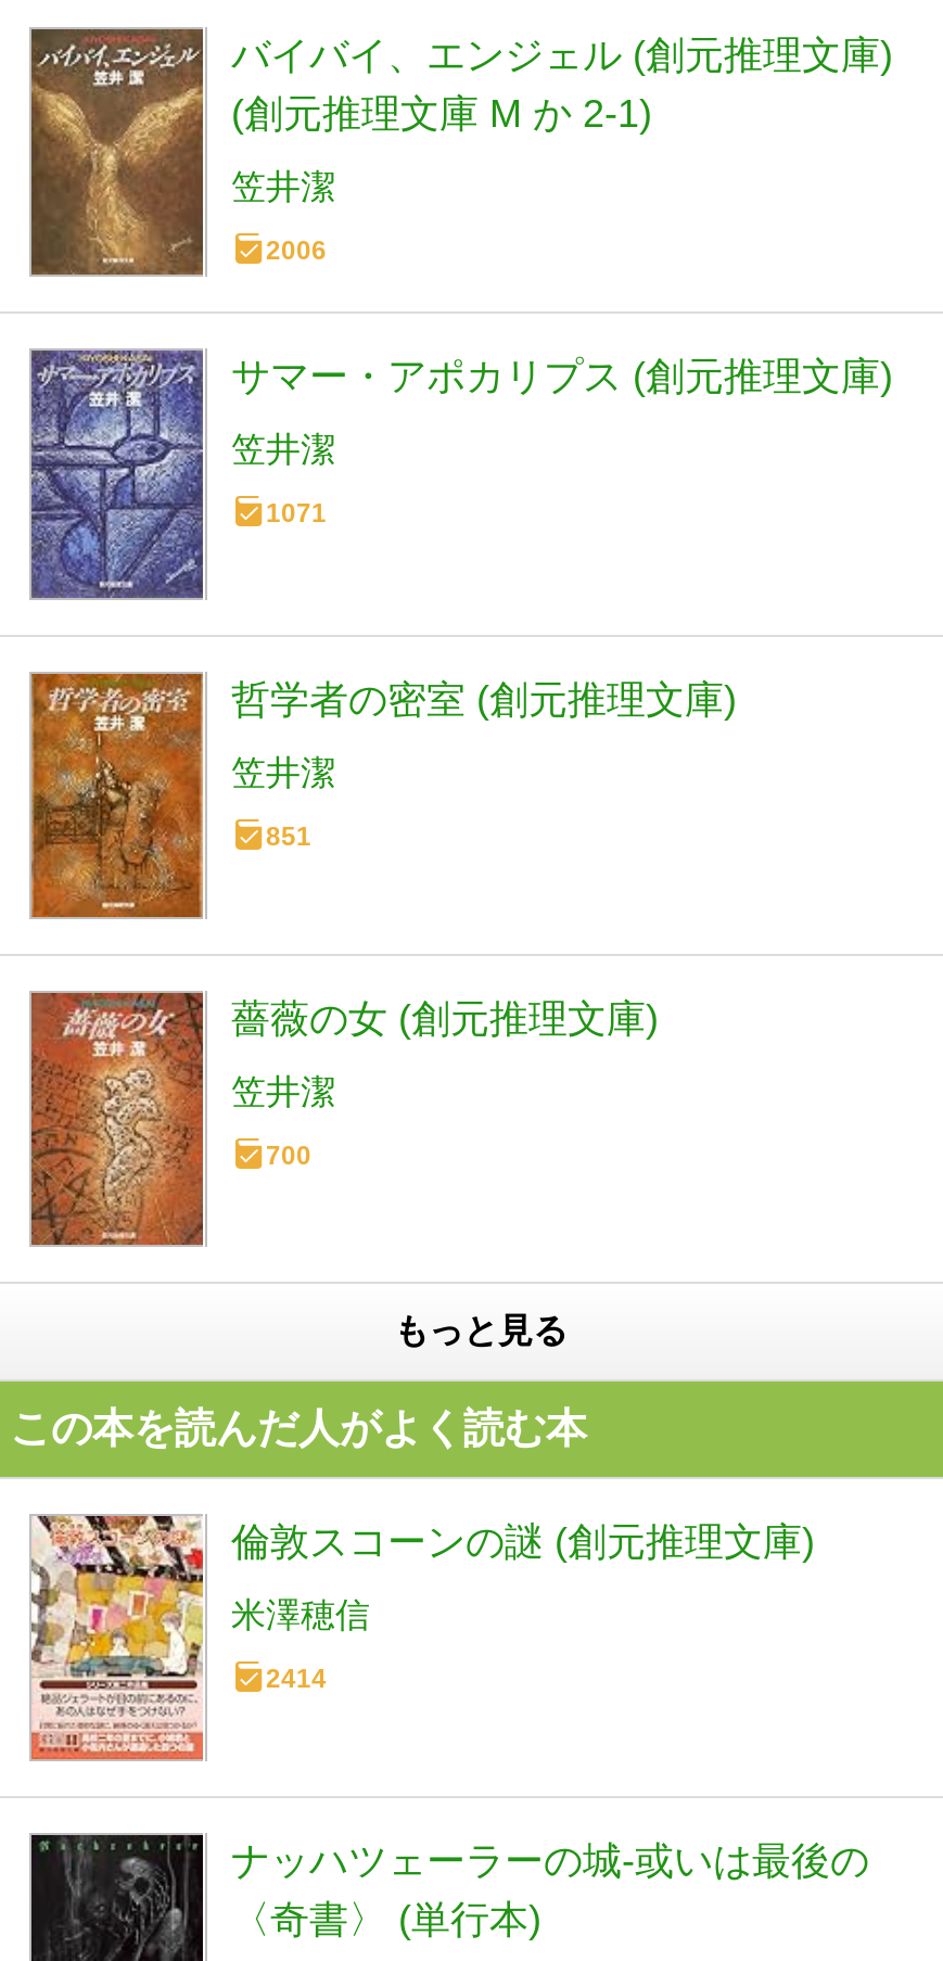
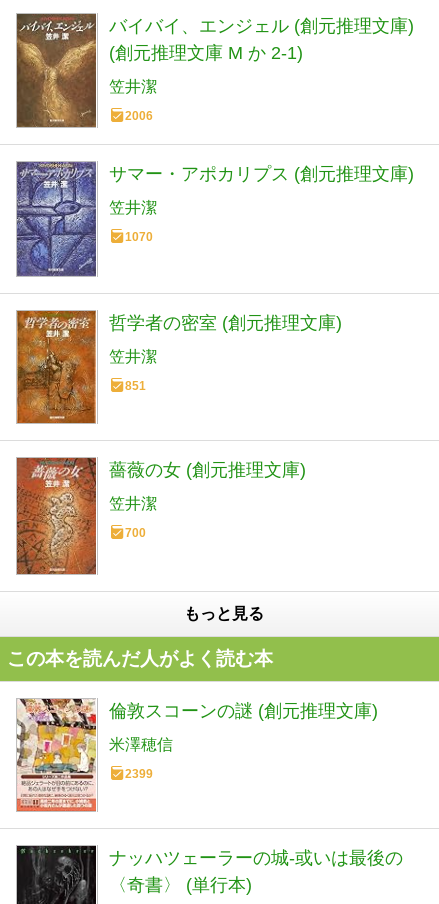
- 1071
+ 1070

- 2414
+ 2399
